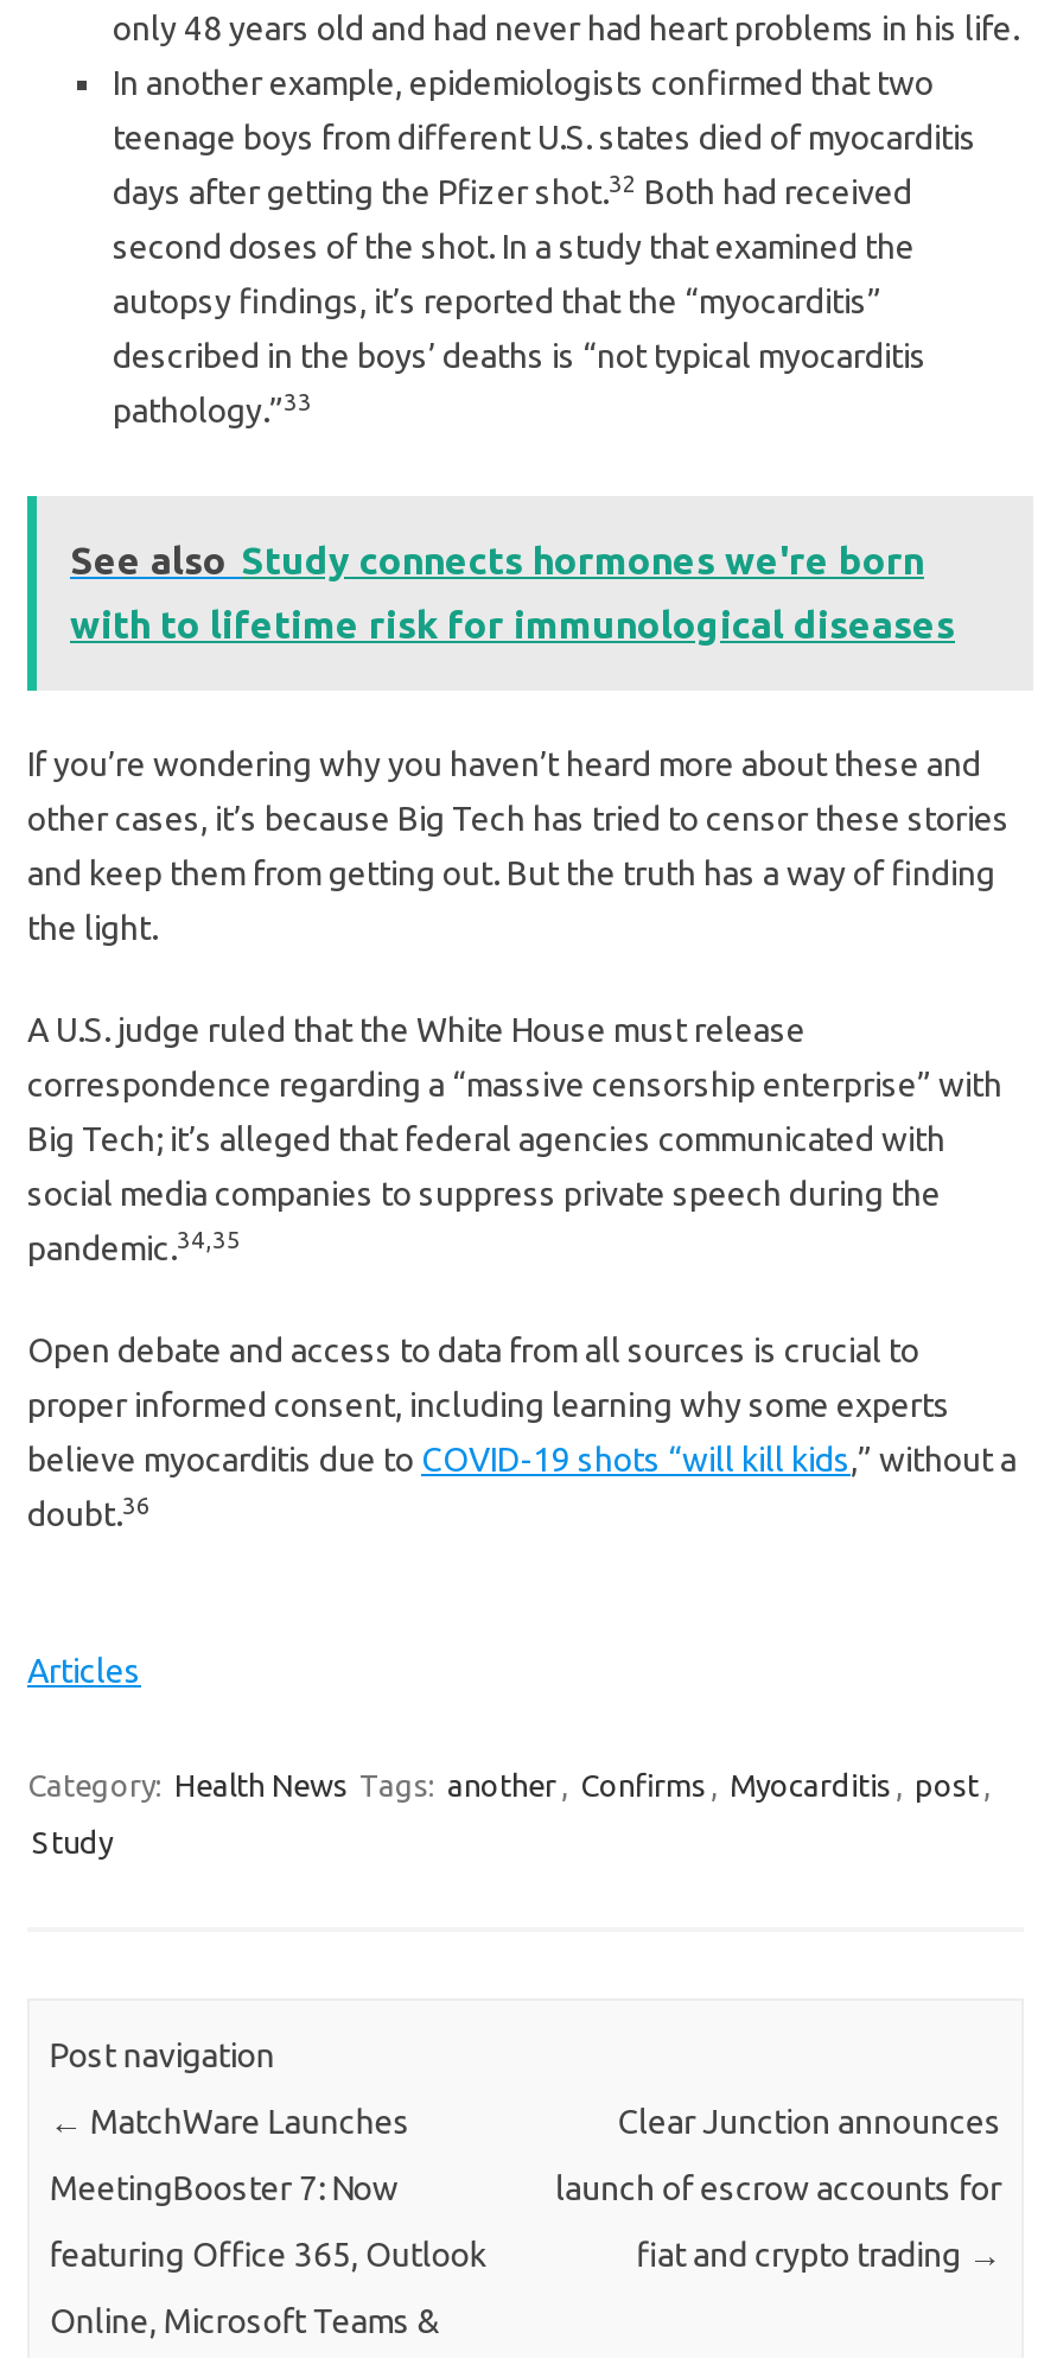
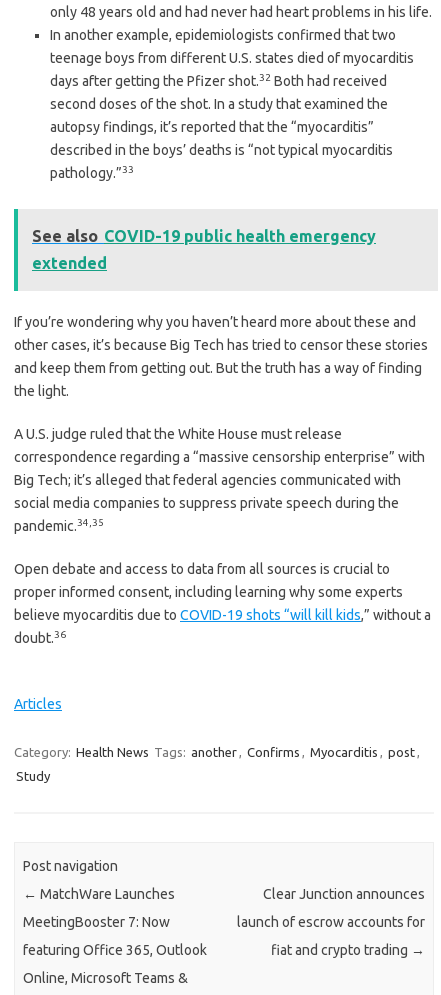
- See also Study connects hormones we're born
+ See also COVID-19 public health emergency

- with to lifetime risk for immunological diseases
+ extended
